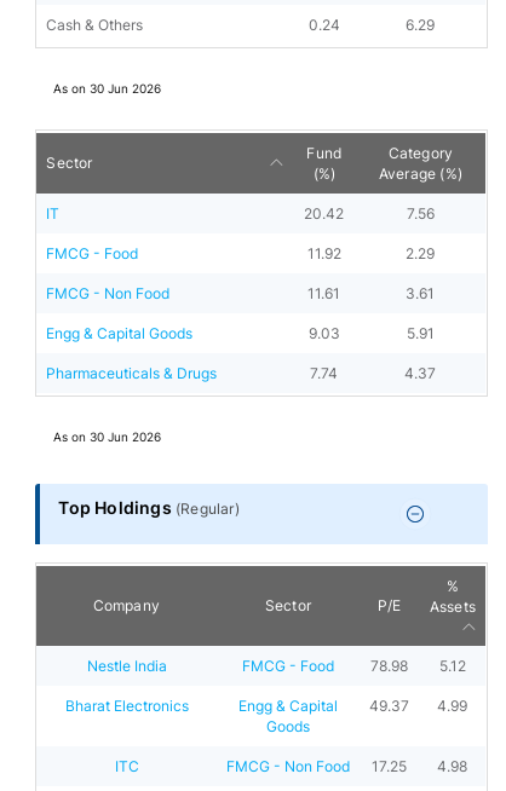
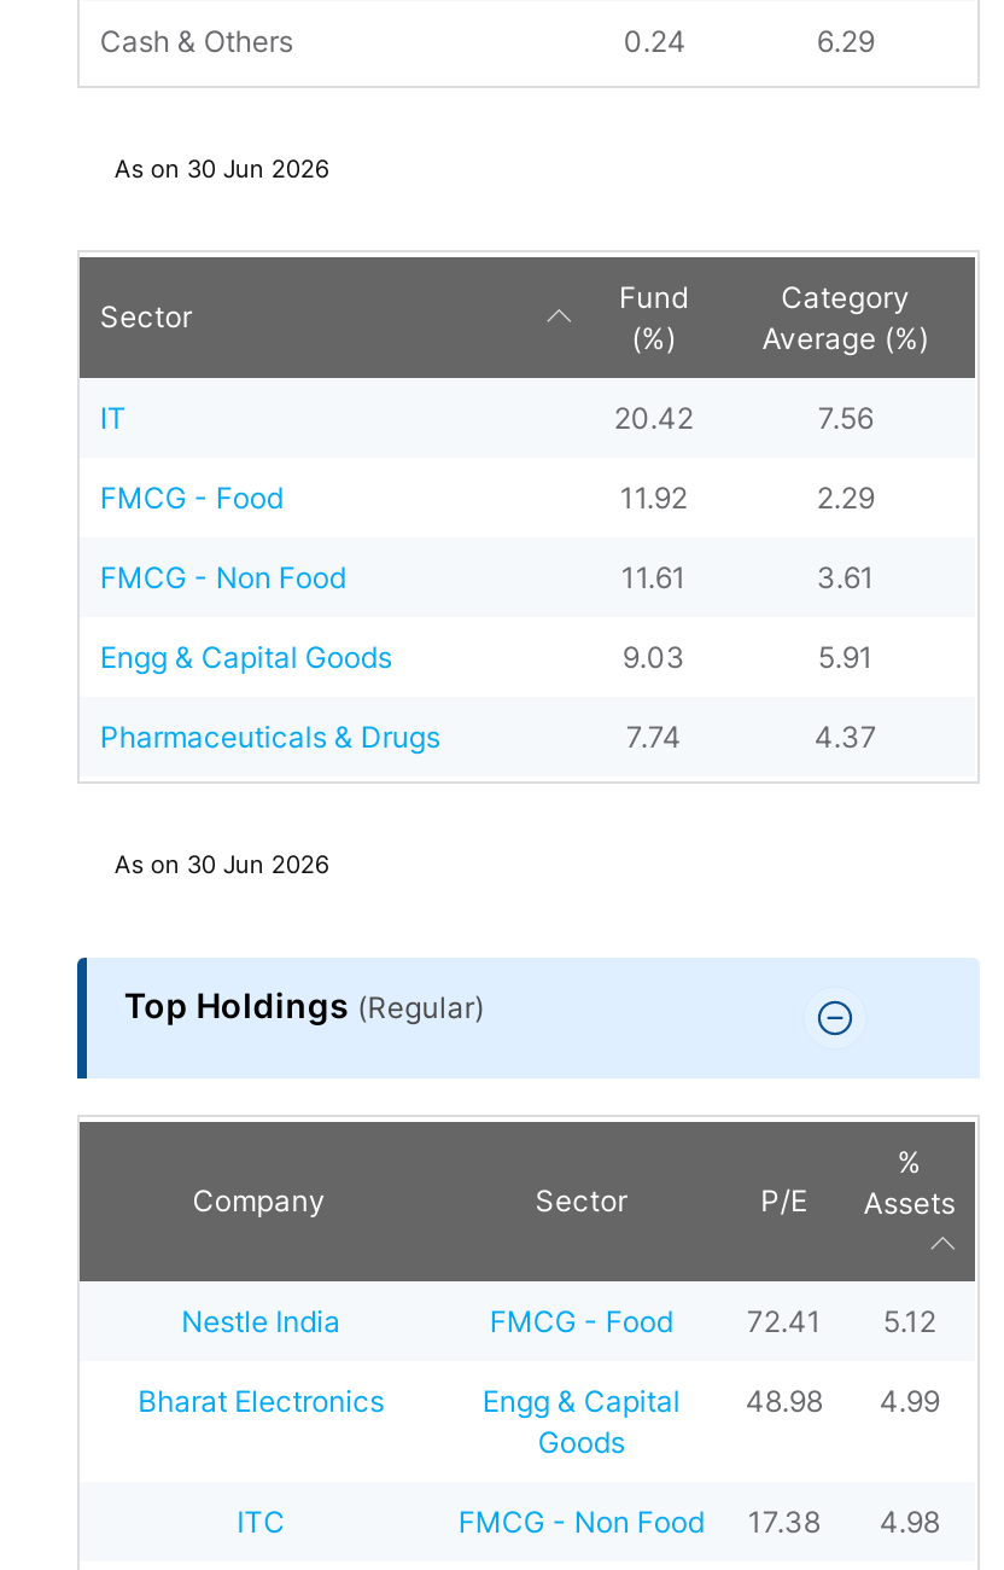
- 78.98 5.12
+ 72.41 5.12

- Engg & Capital 49.37 4.99
+ Engg & Capital 48.98 4.99

- FMCG - Non Food 17.25 4.98
+ FMCG - Non Food 17.38 4.98
